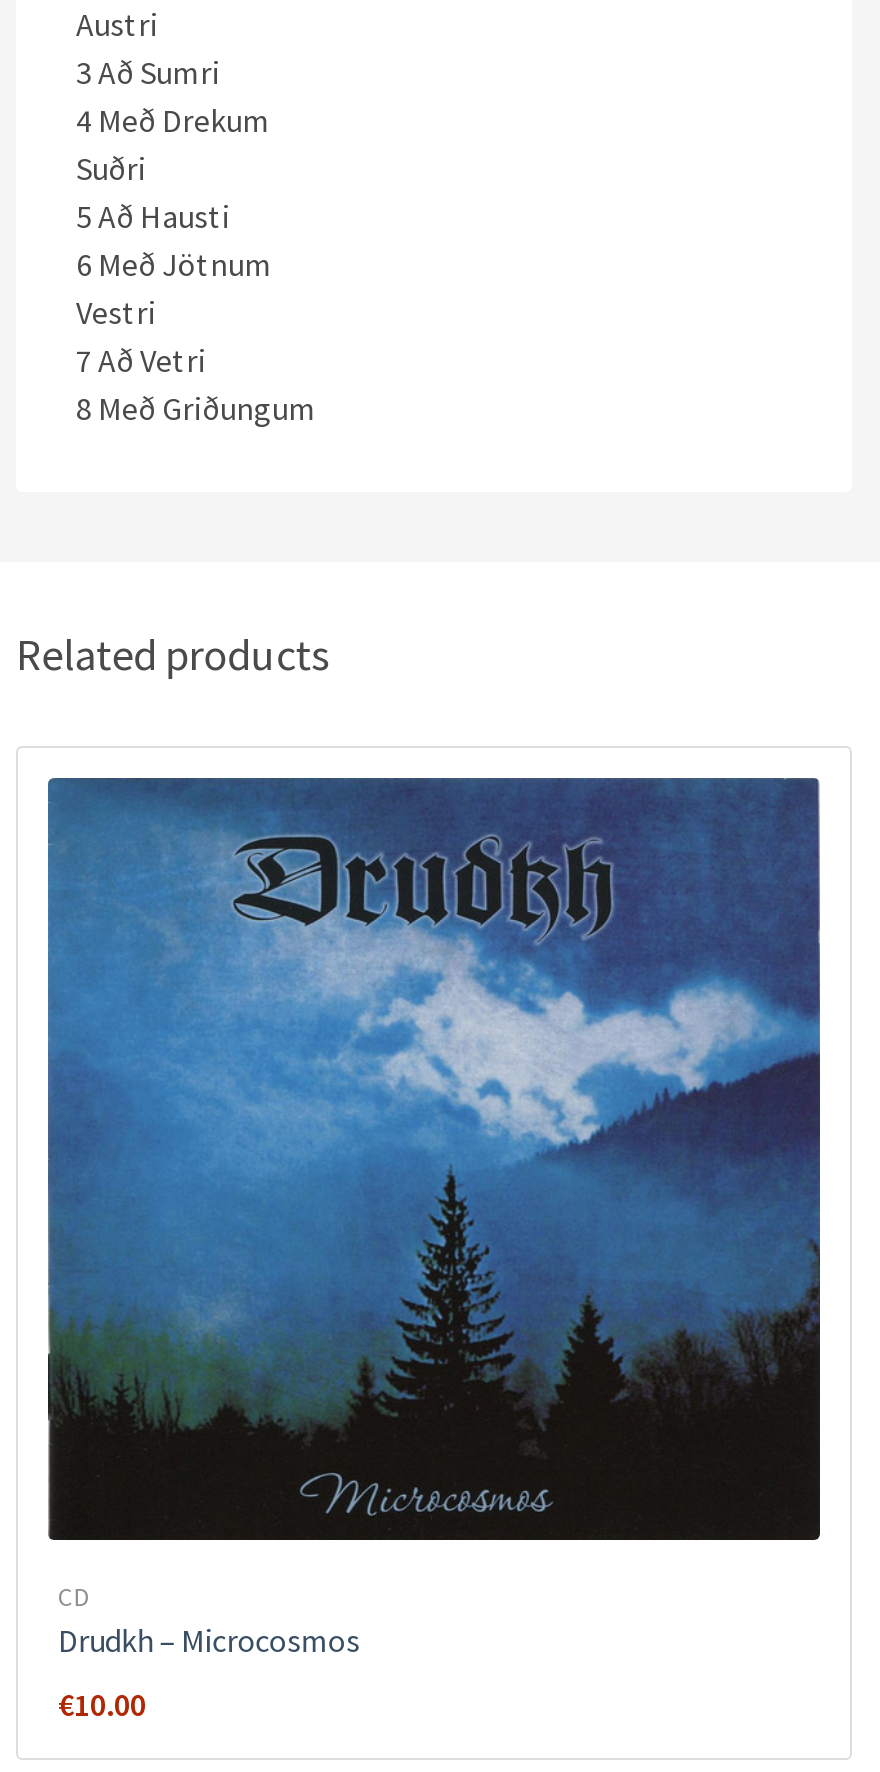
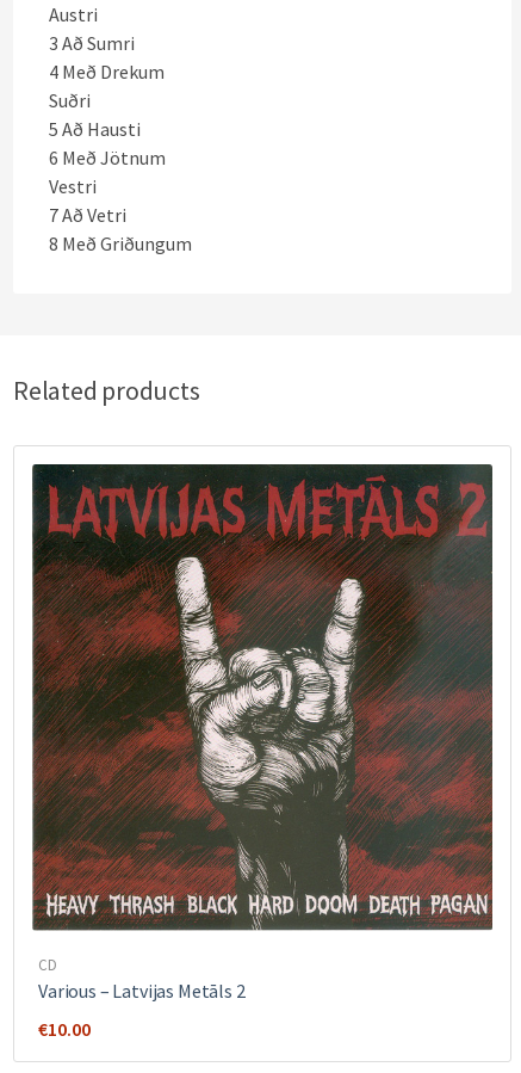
- [image]
+ [image]

- Drudkh – Microcosmos
+ Various – Latvijas Metāls 2
